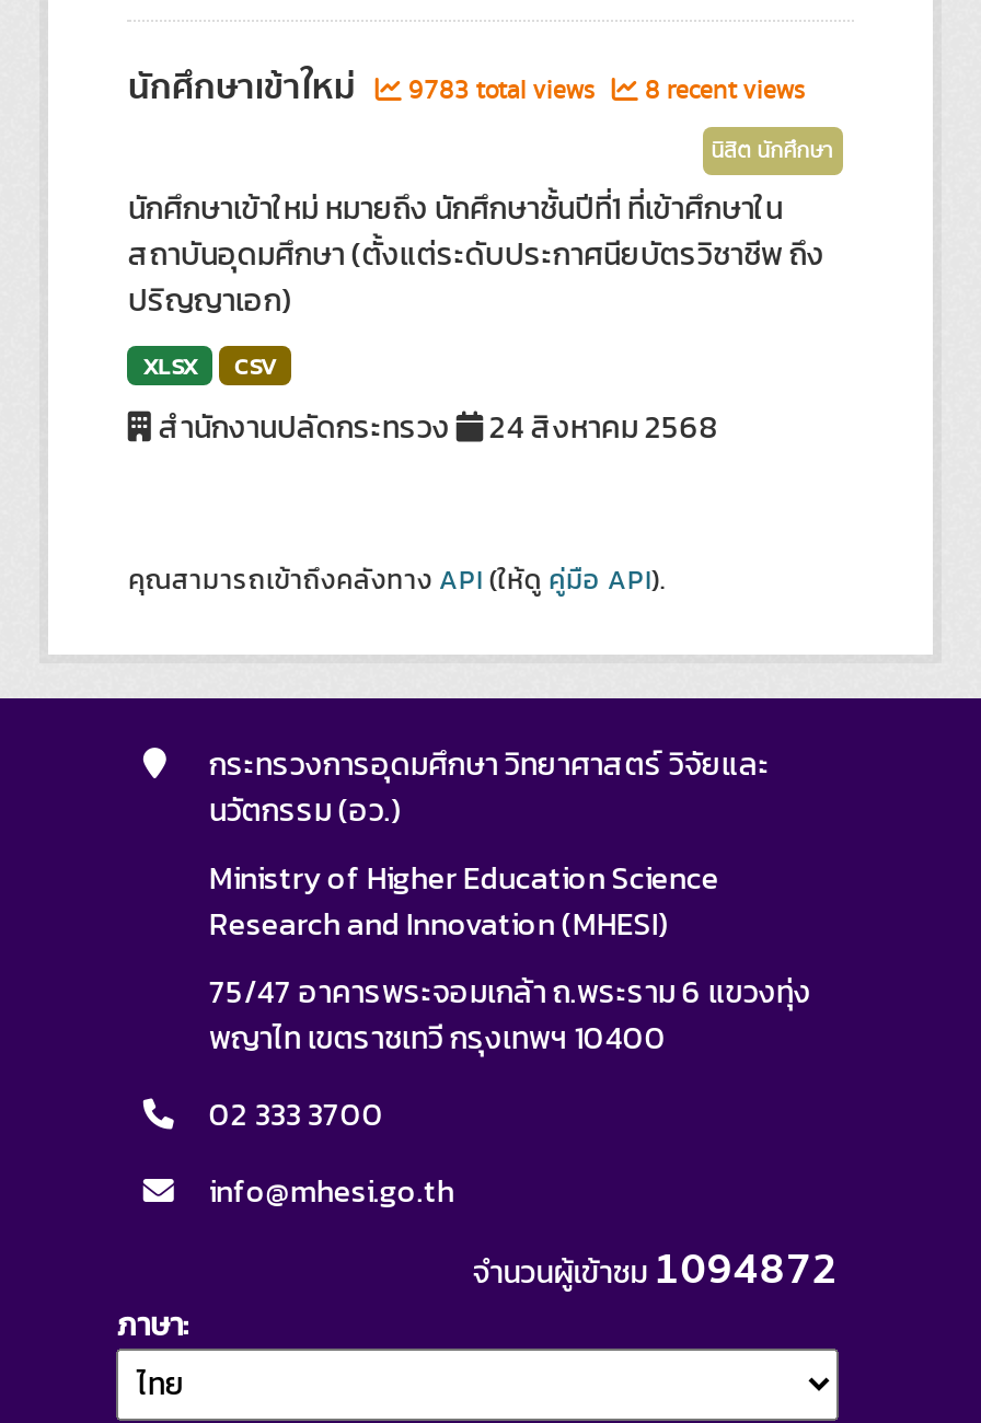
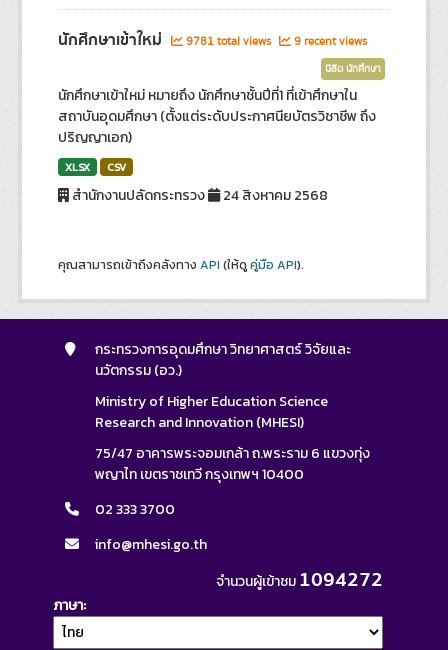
- 9783 total views
+ 9781 total views

- 8 recent views
+ 9 recent views

- จำนวนผู้เข้าชม1094872
+ จำนวนผู้เข้าชม1094272
